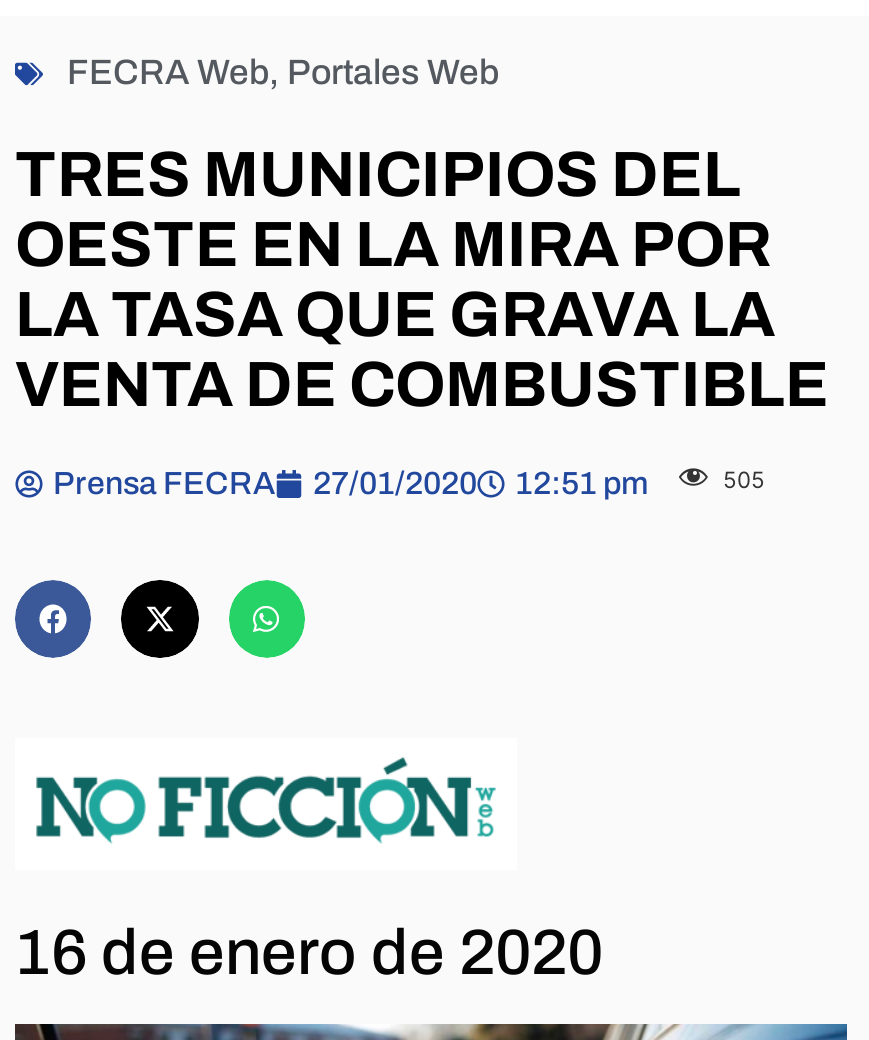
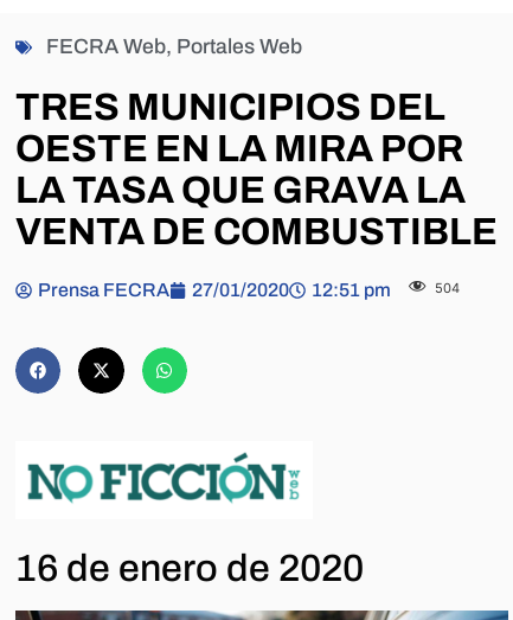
- 505
+ 504
